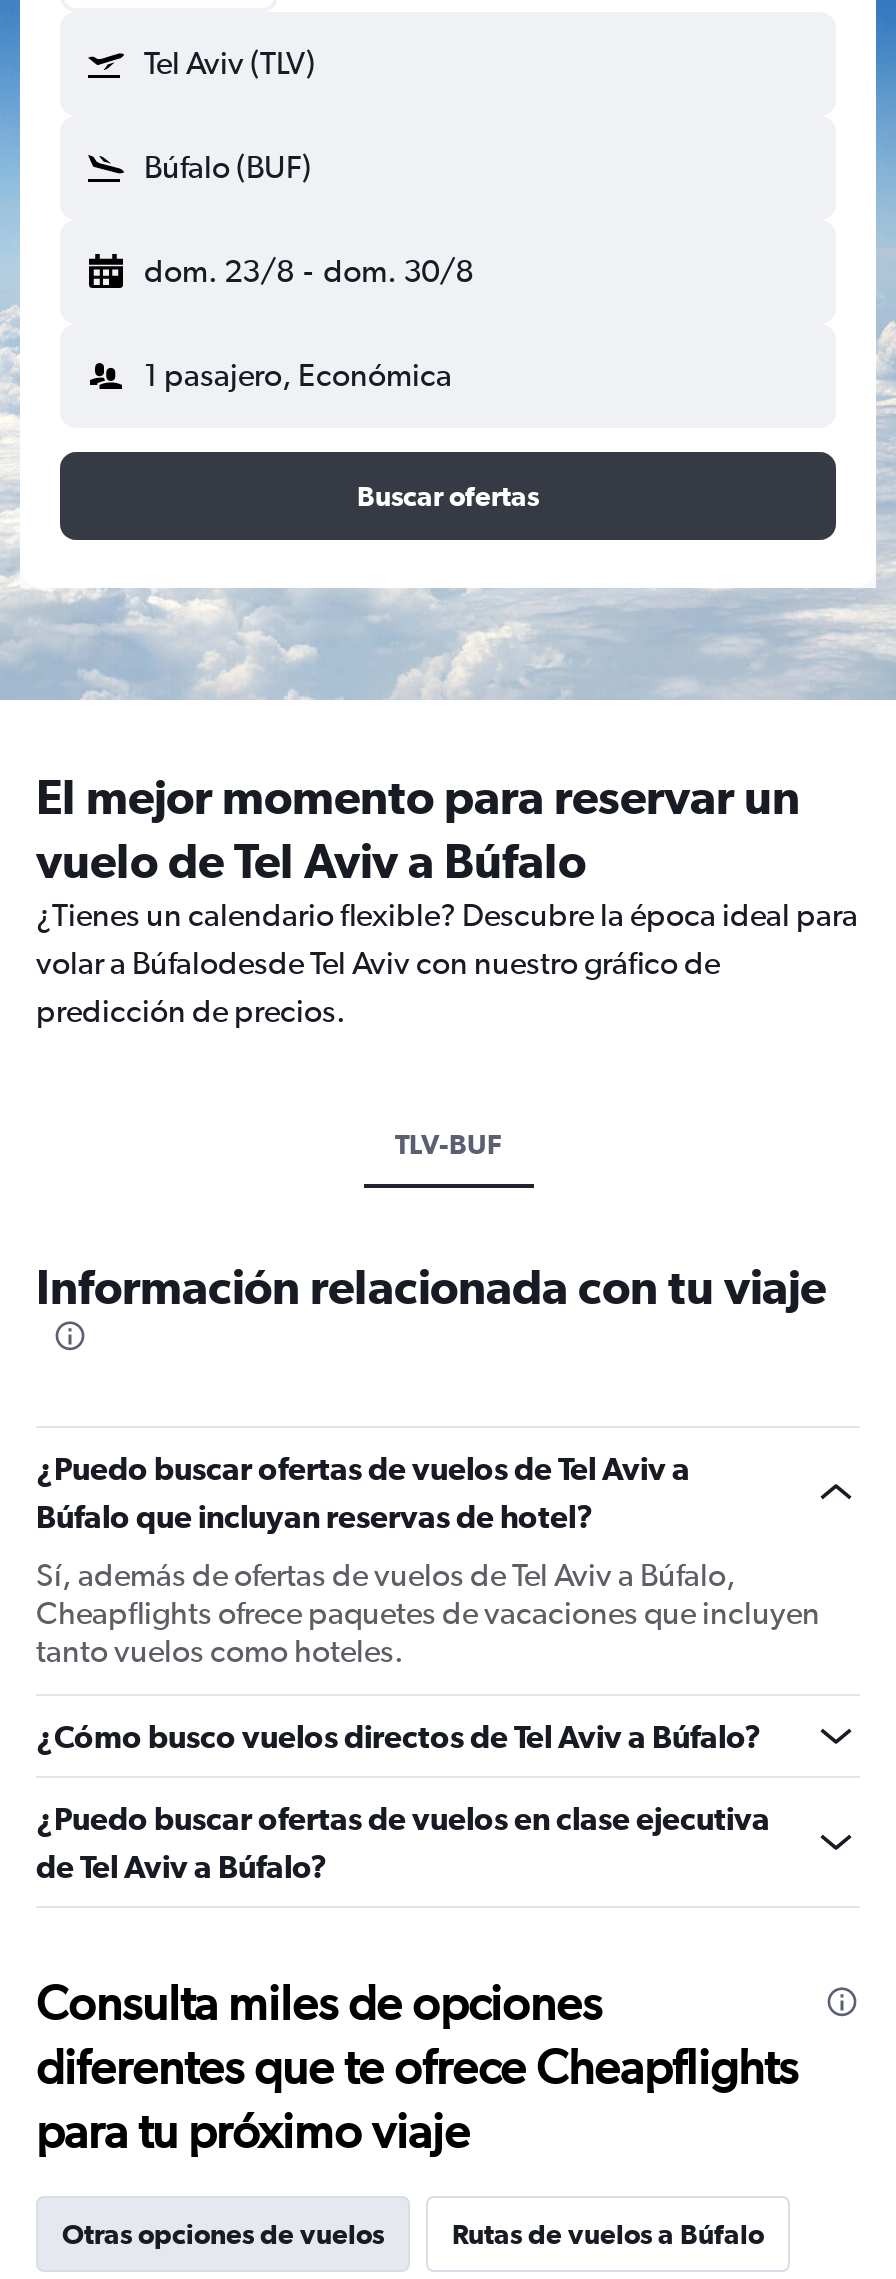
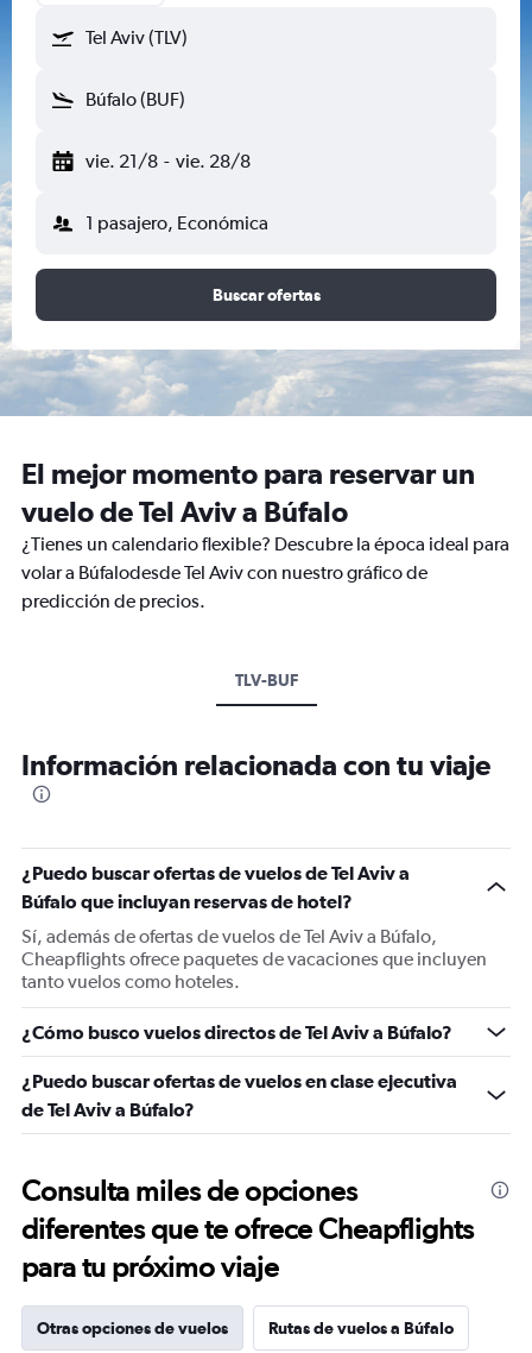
- dom. 23/8 - dom. 30/8
+ vie. 21/8 - vie. 28/8
